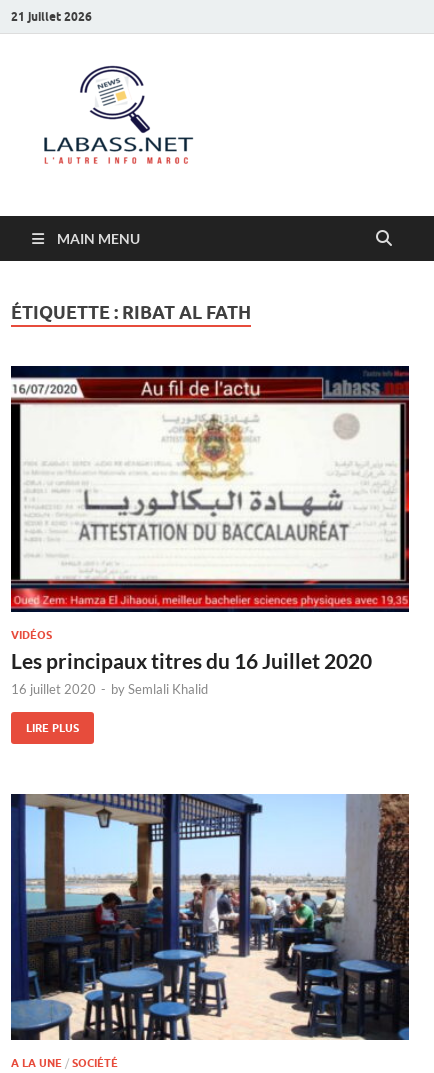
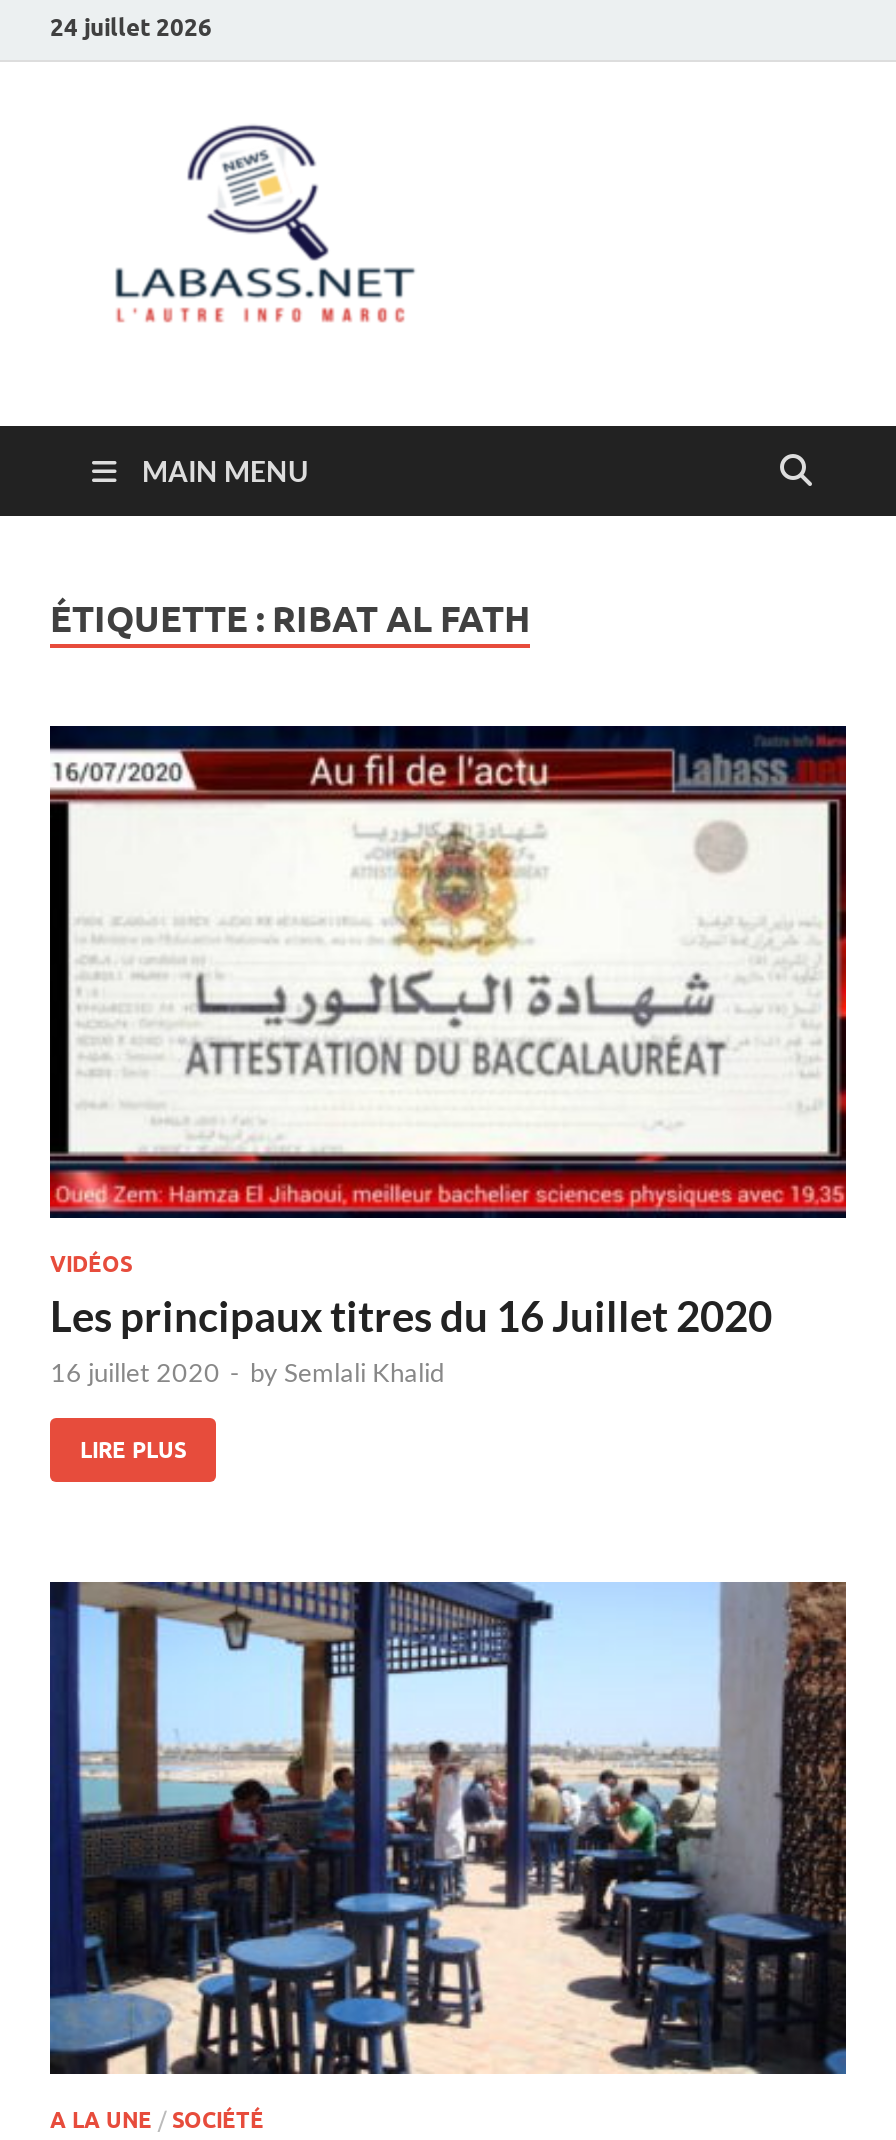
- 21 juillet 2026
+ 24 juillet 2026
